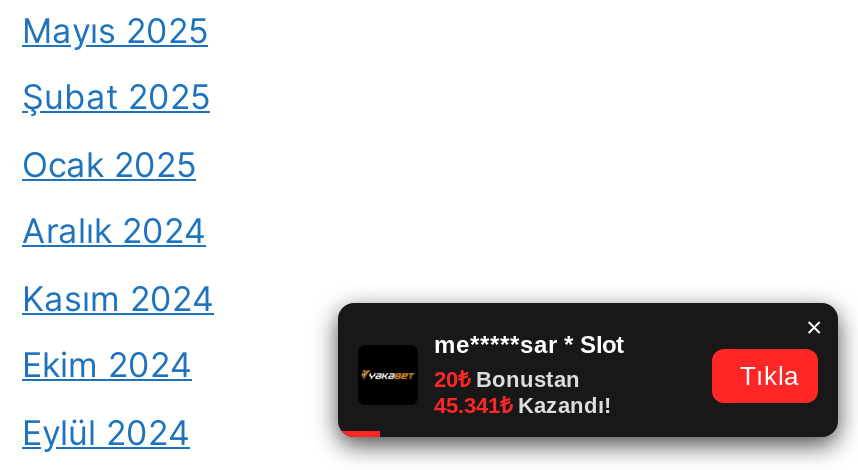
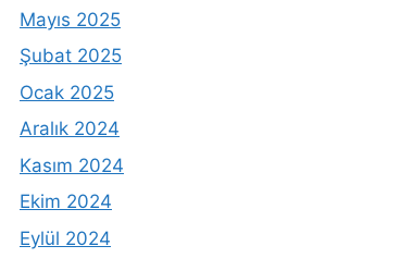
- [image]
